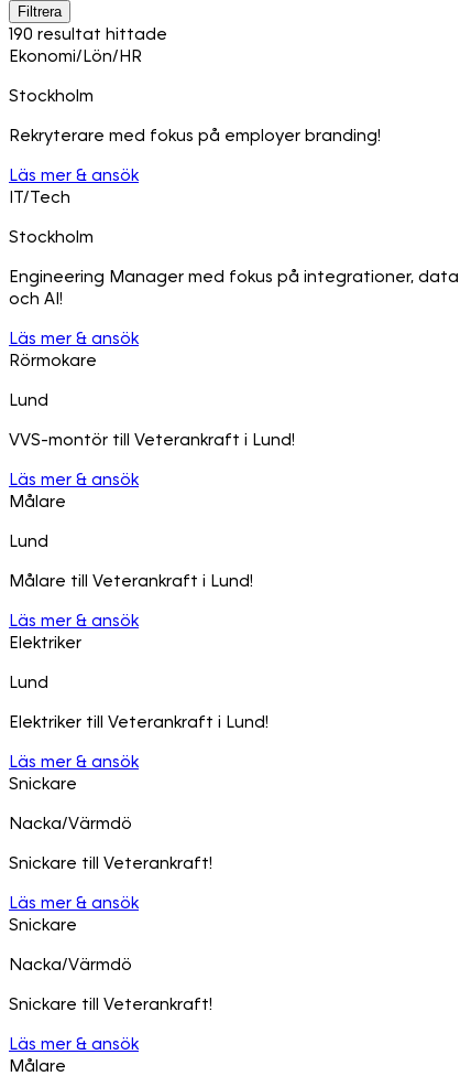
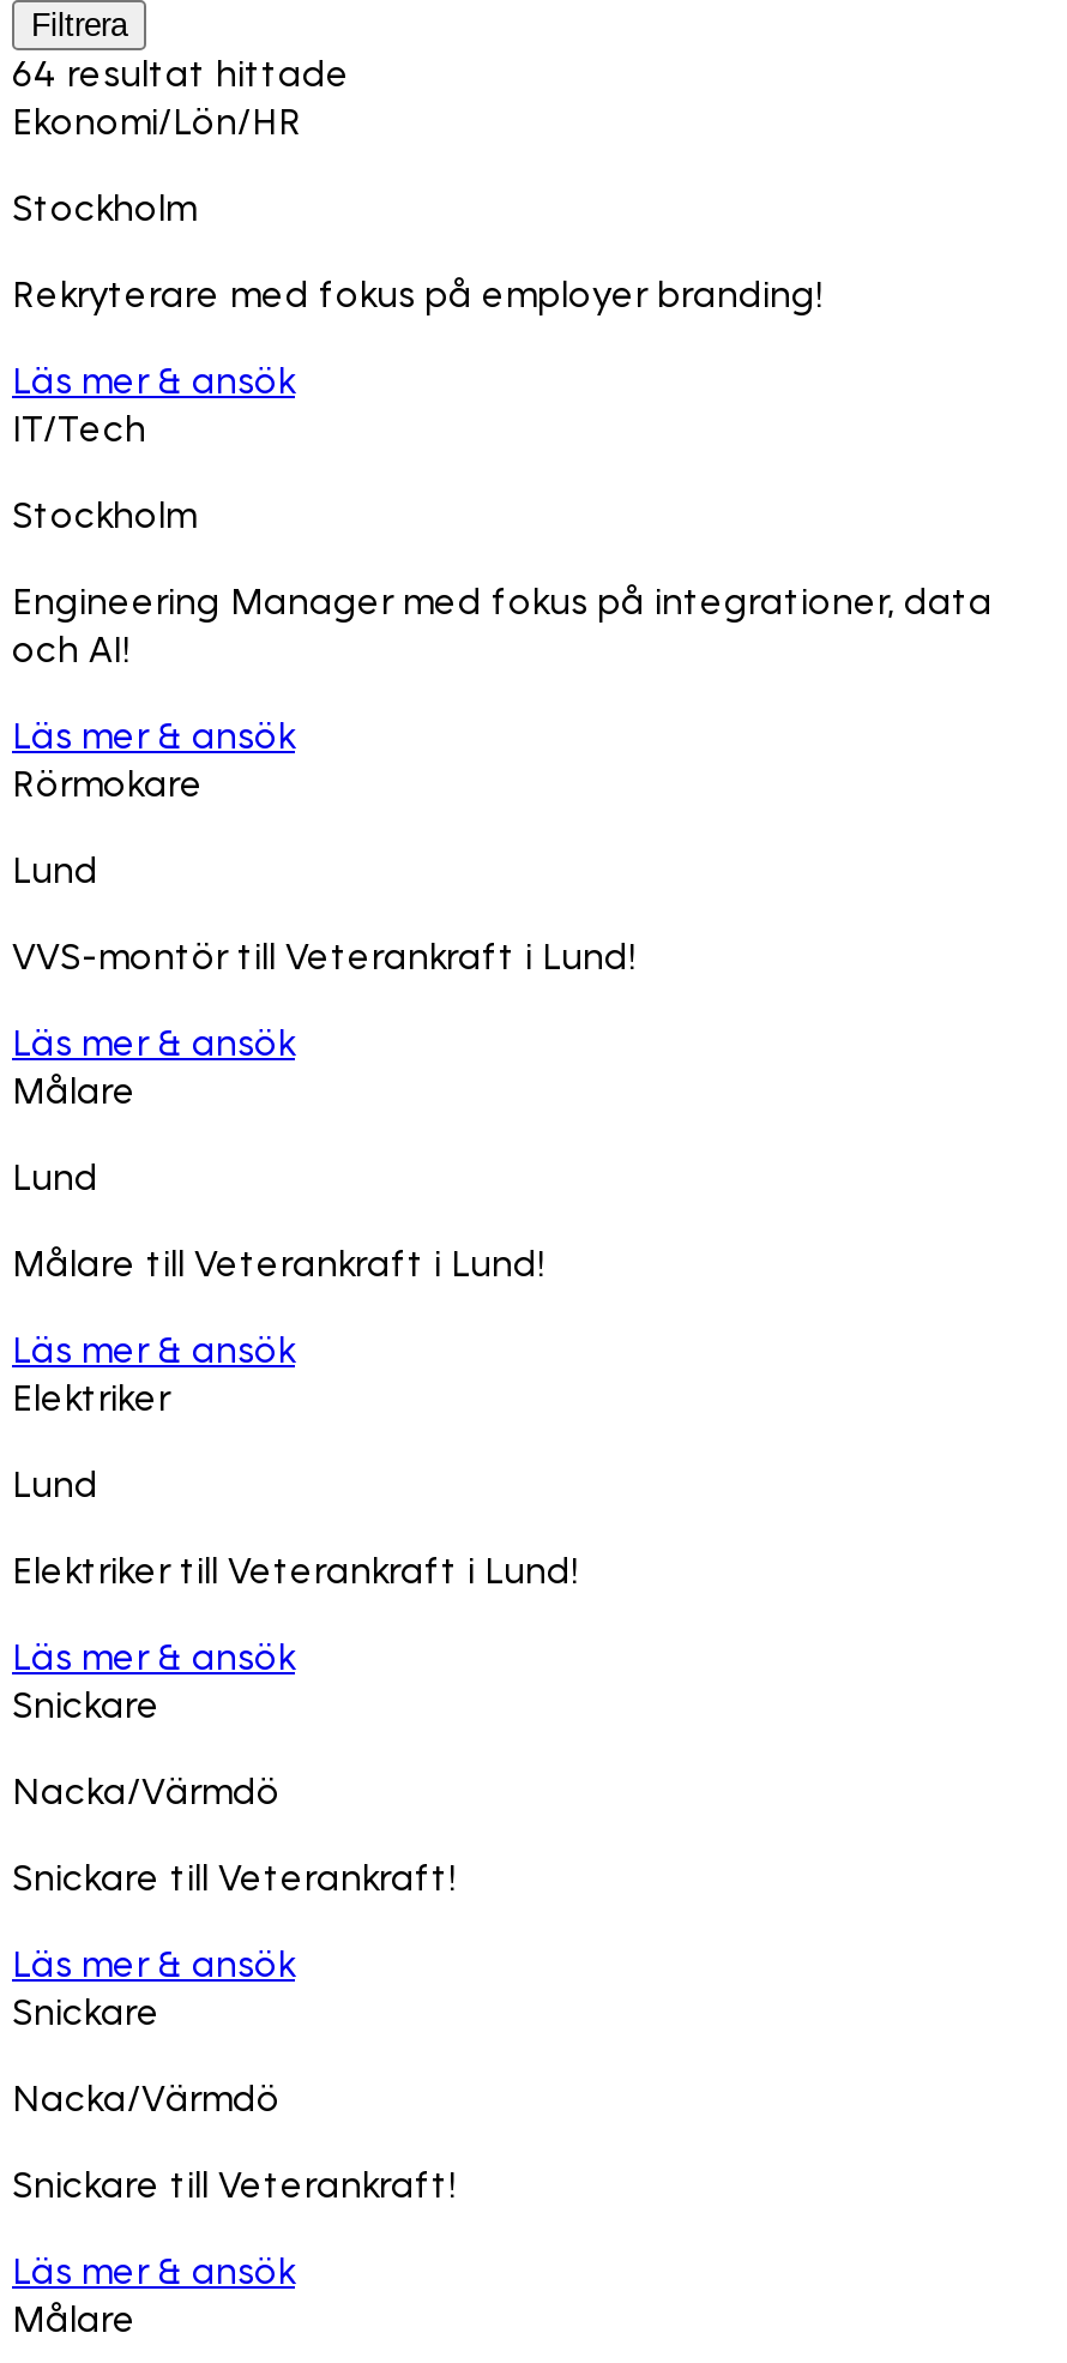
- 190 resultat hittade
+ 64 resultat hittade
